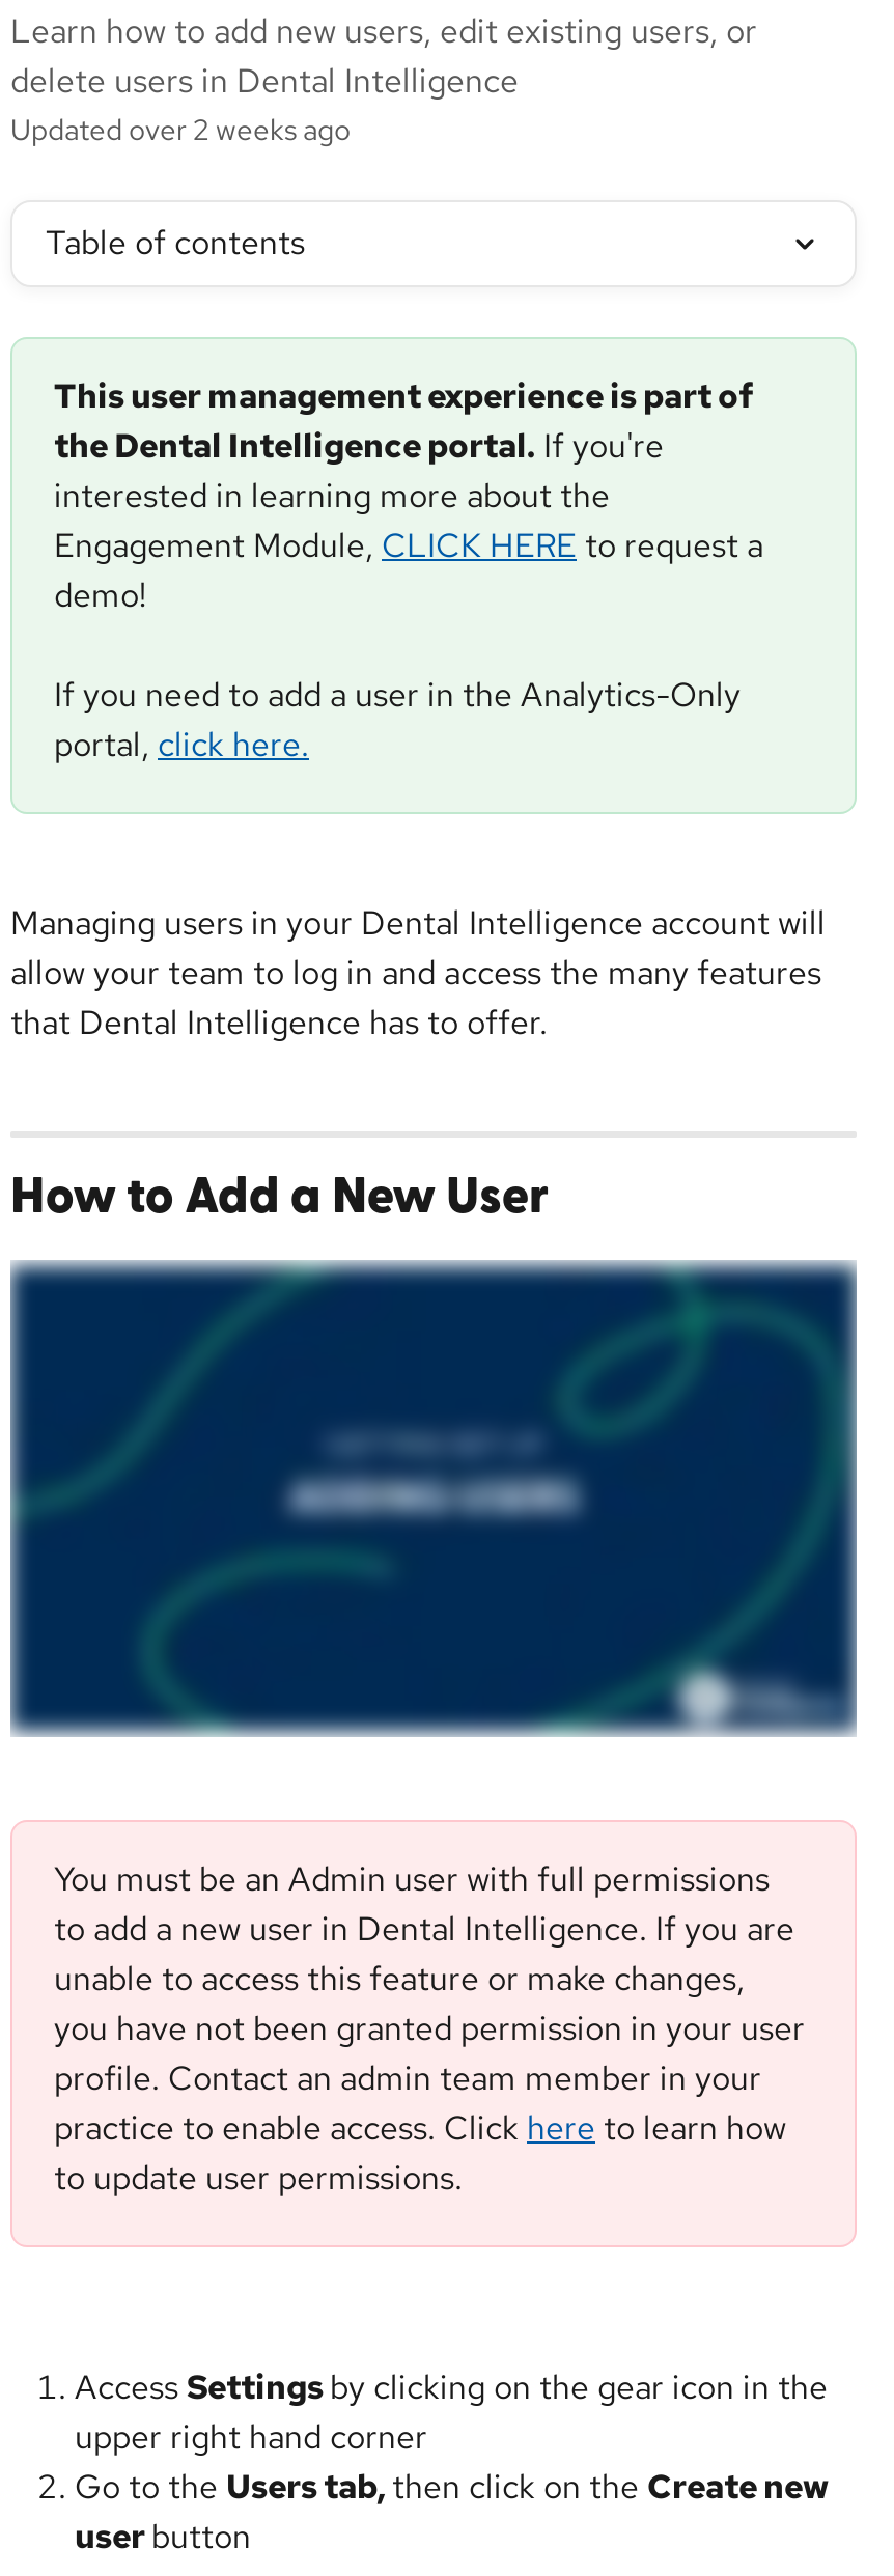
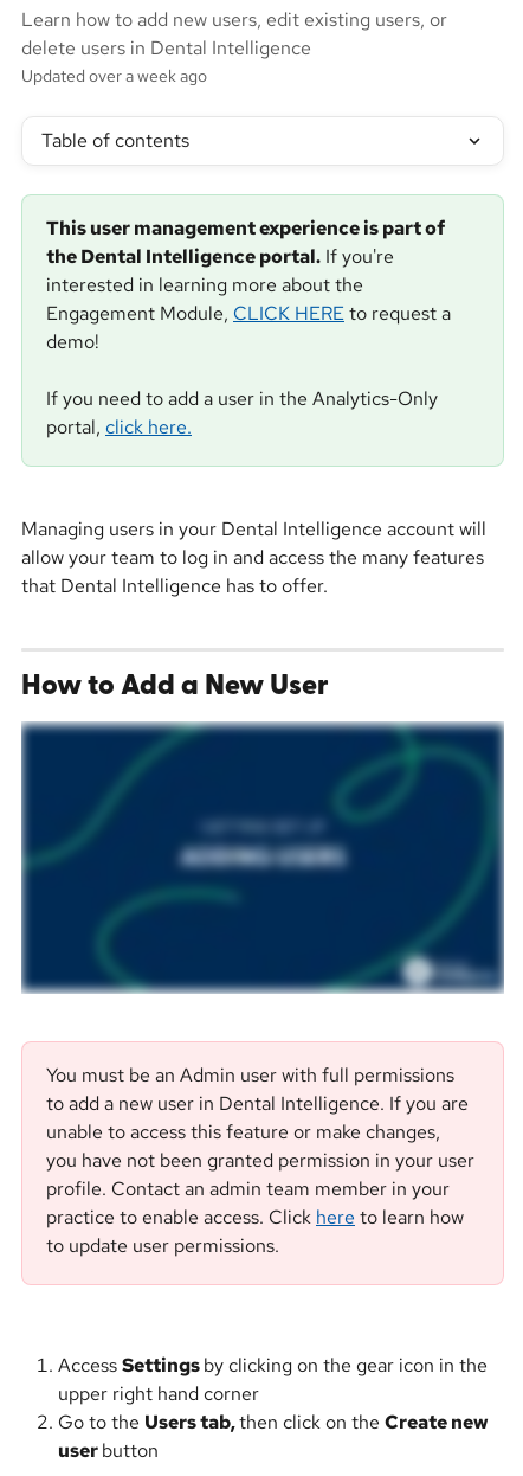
- Updated over 2 weeks ago
+ Updated over a week ago
